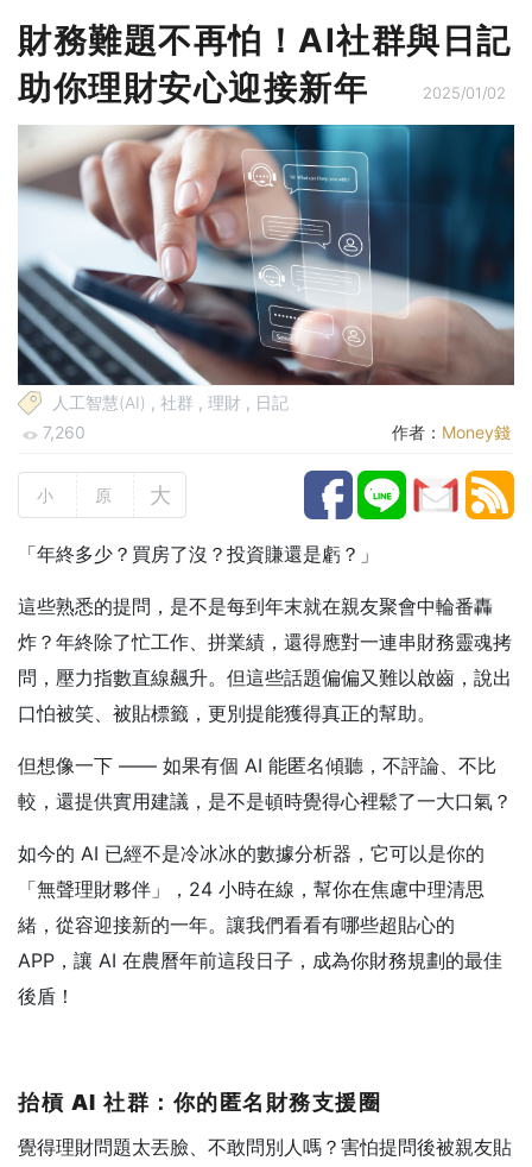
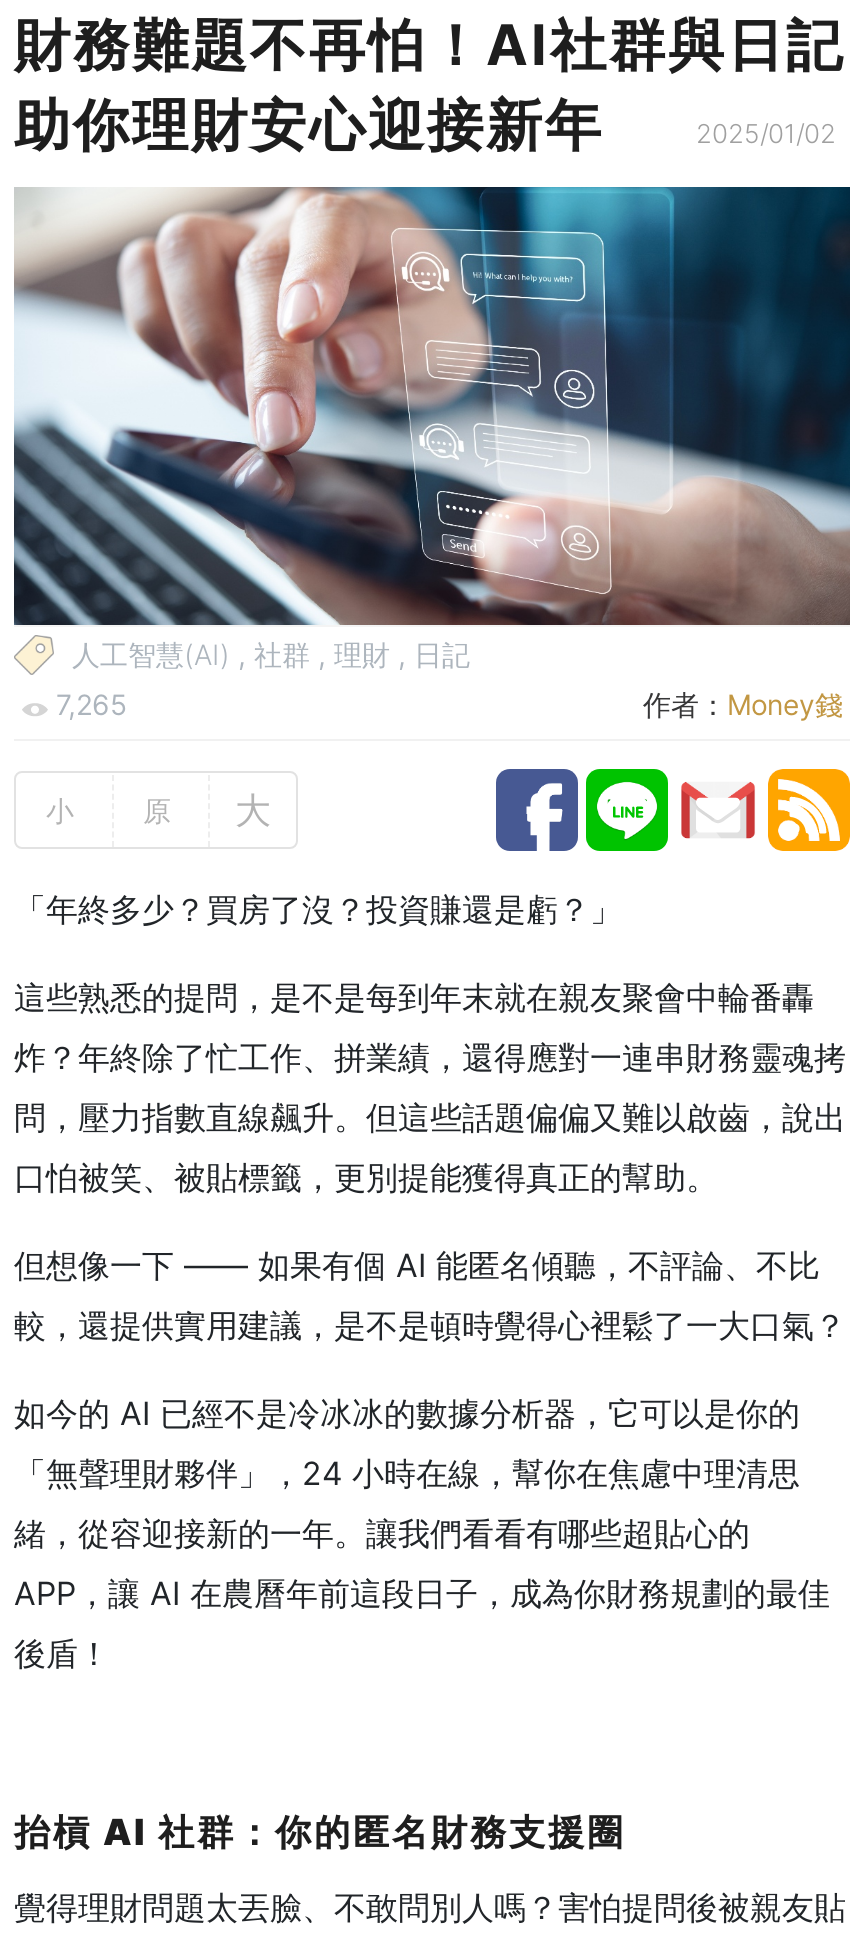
- 7,260
+ 7,265
